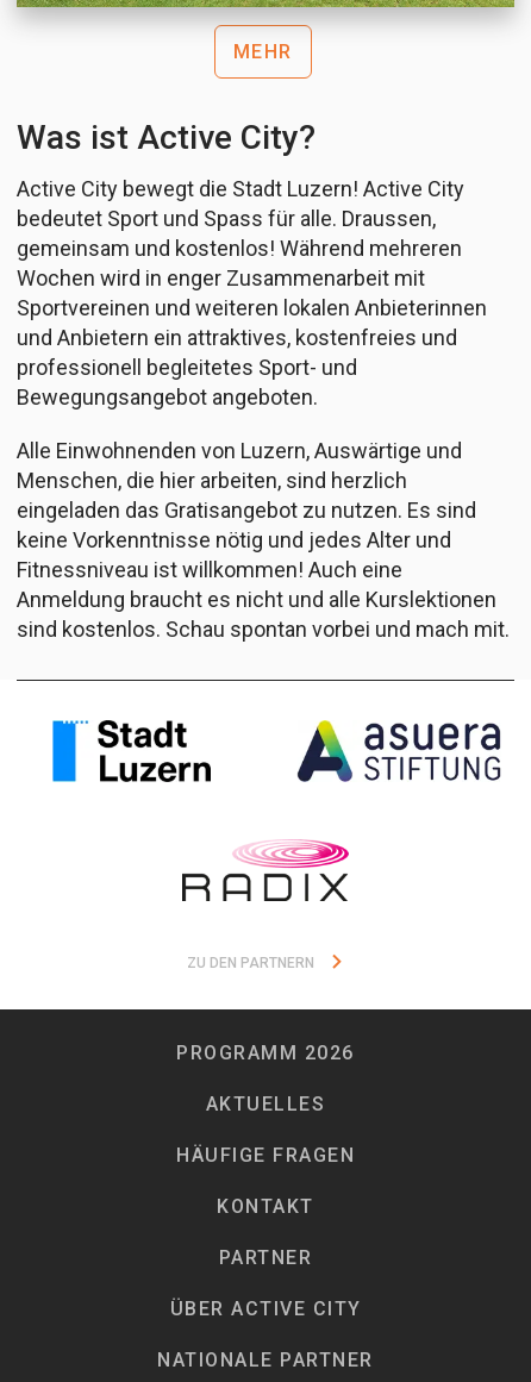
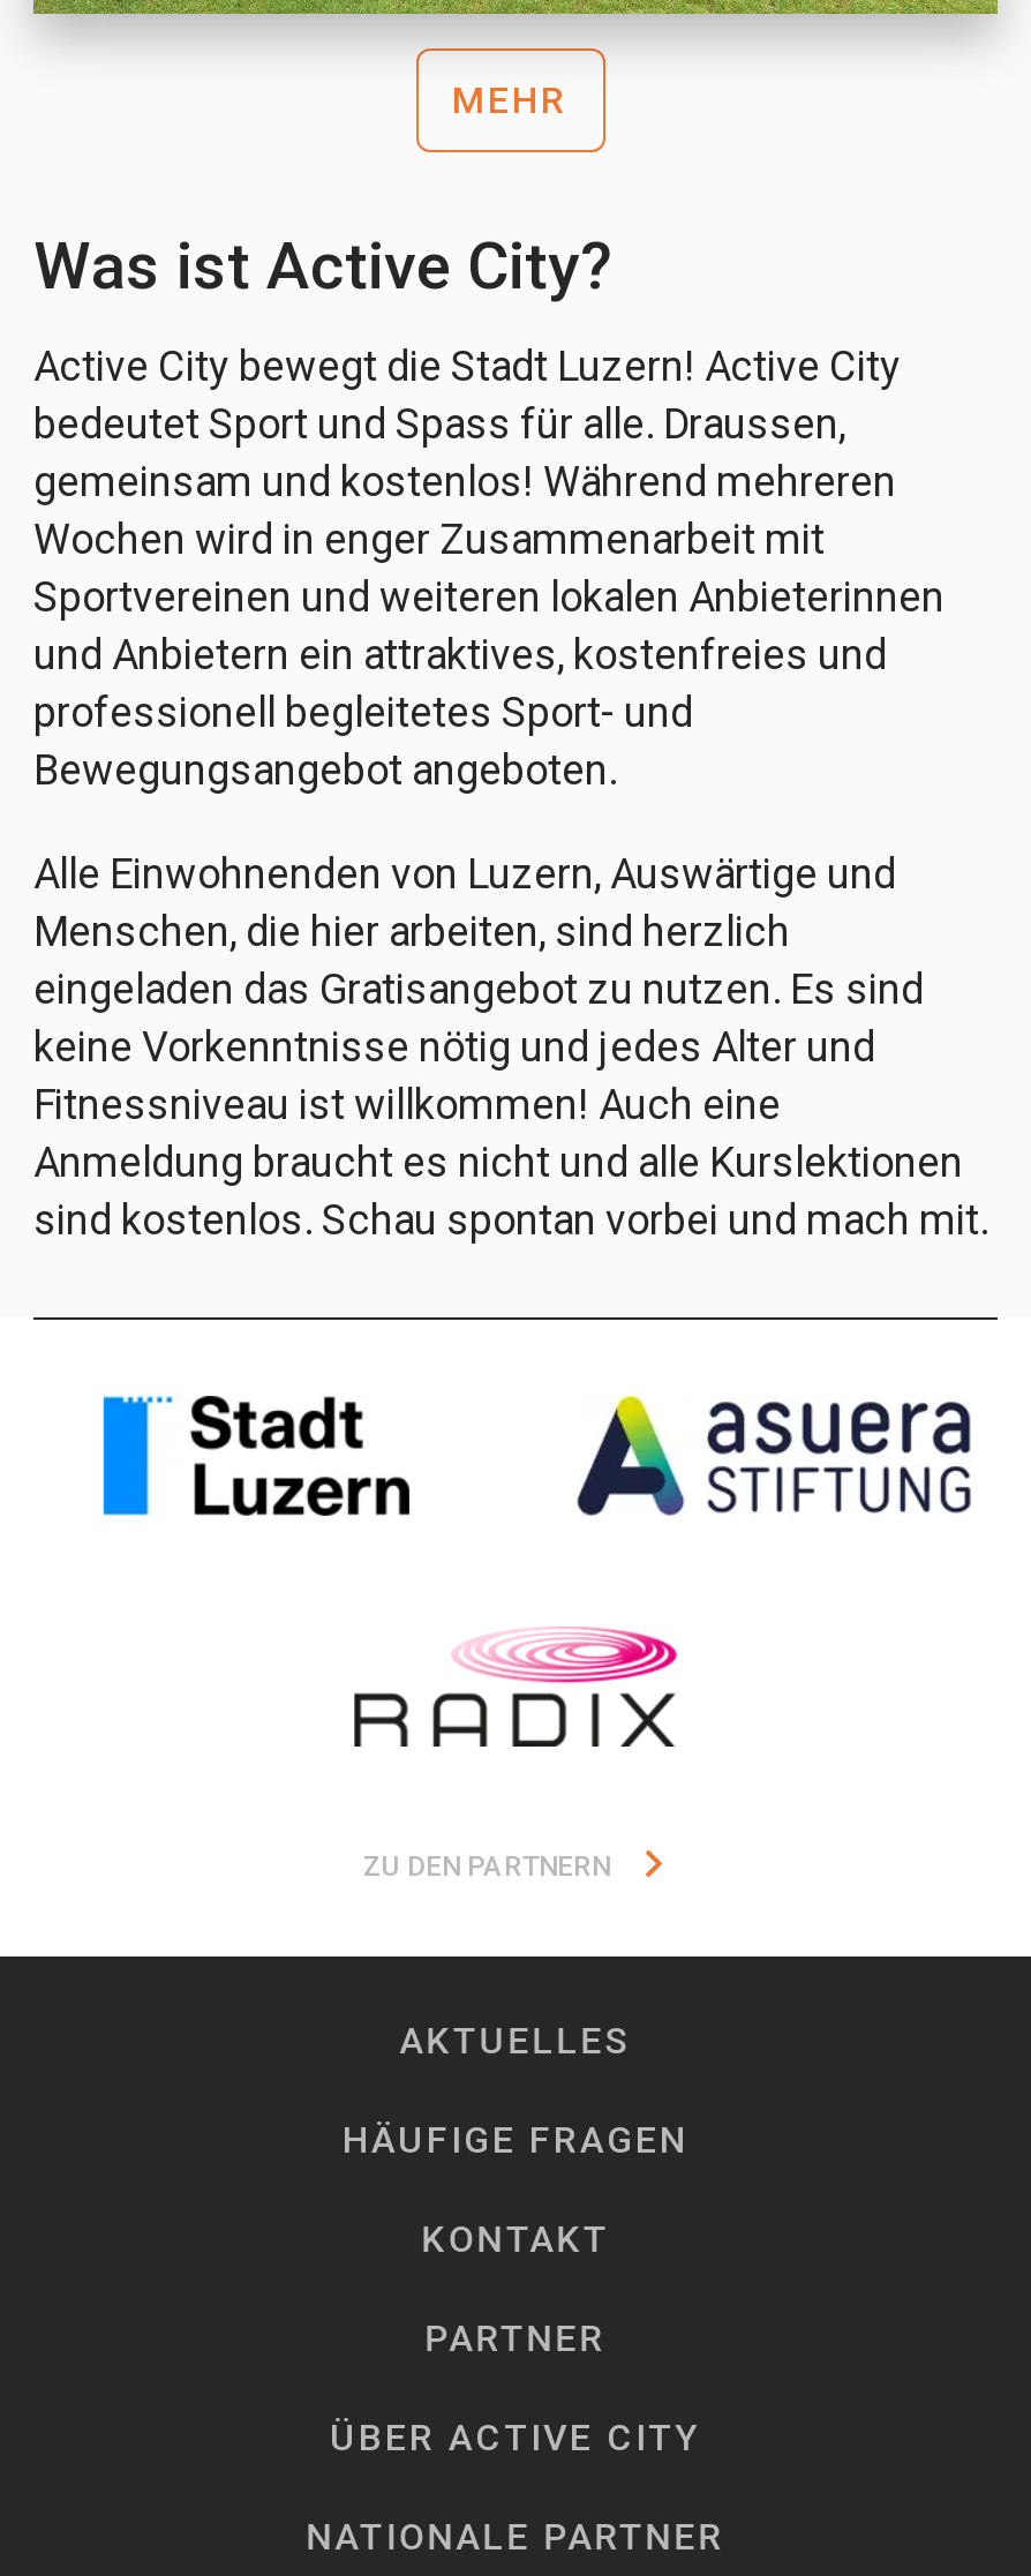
- PROGRAMM 2026
